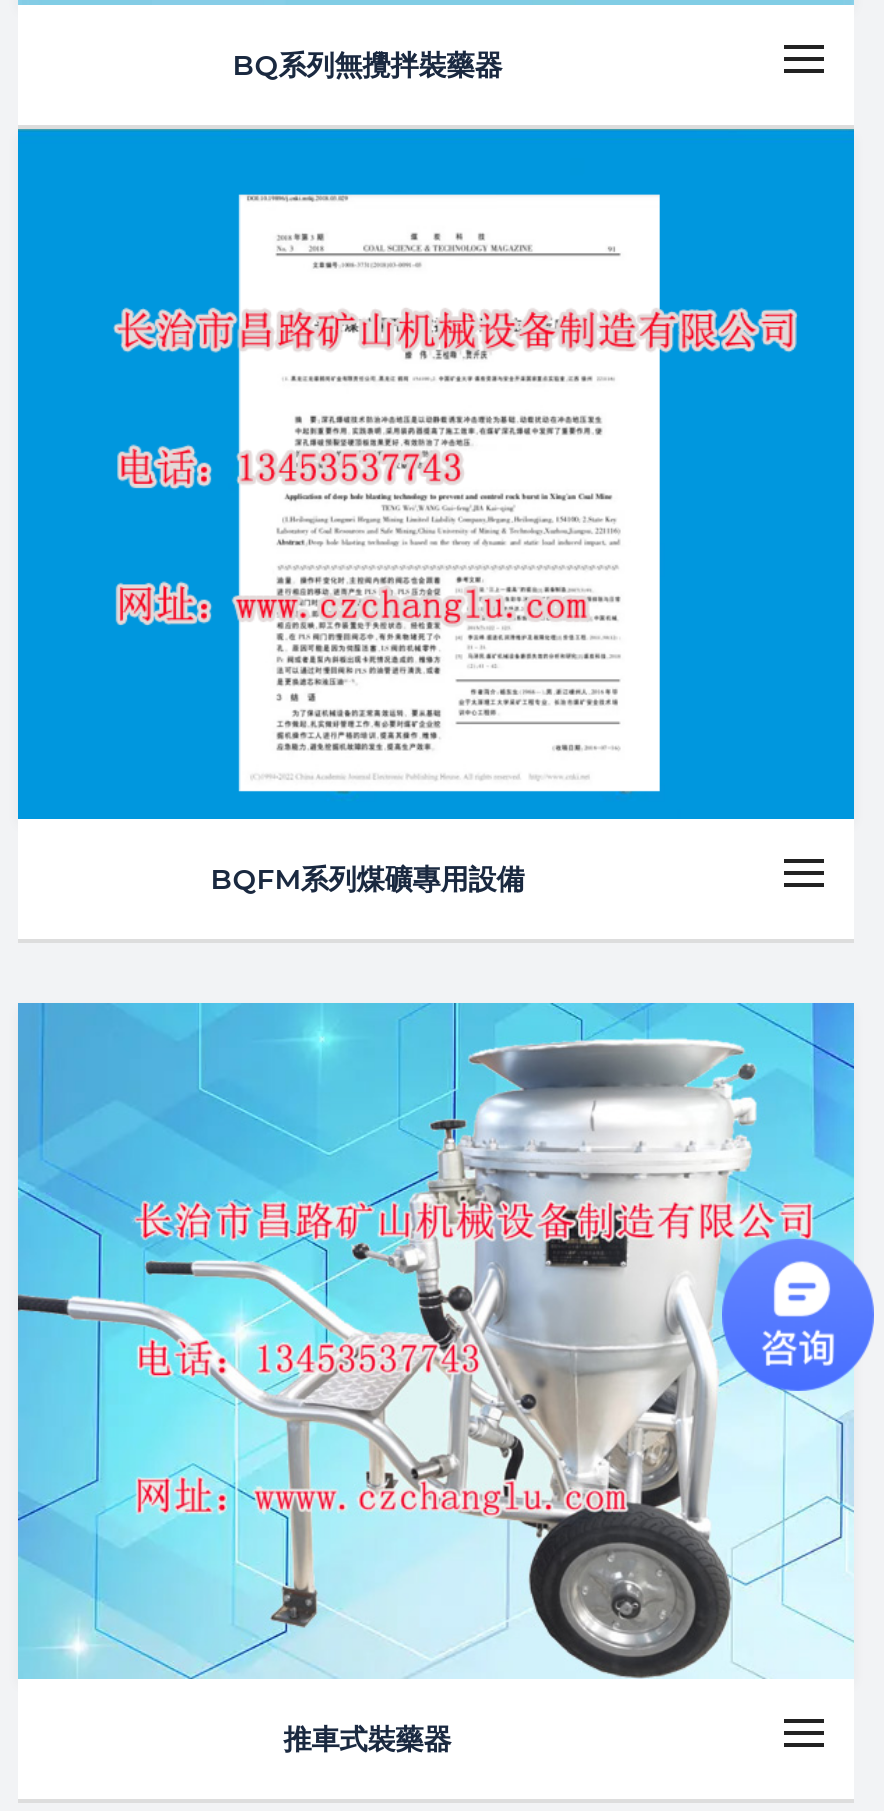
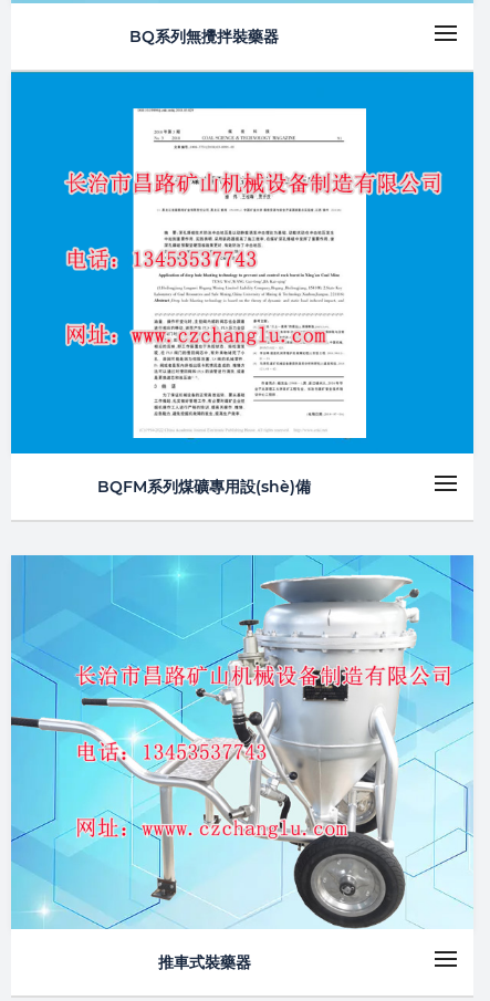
- BQFM系列煤礦專用設備
+ BQFM系列煤礦專用設(shè)備

- [image]
+ [image]
